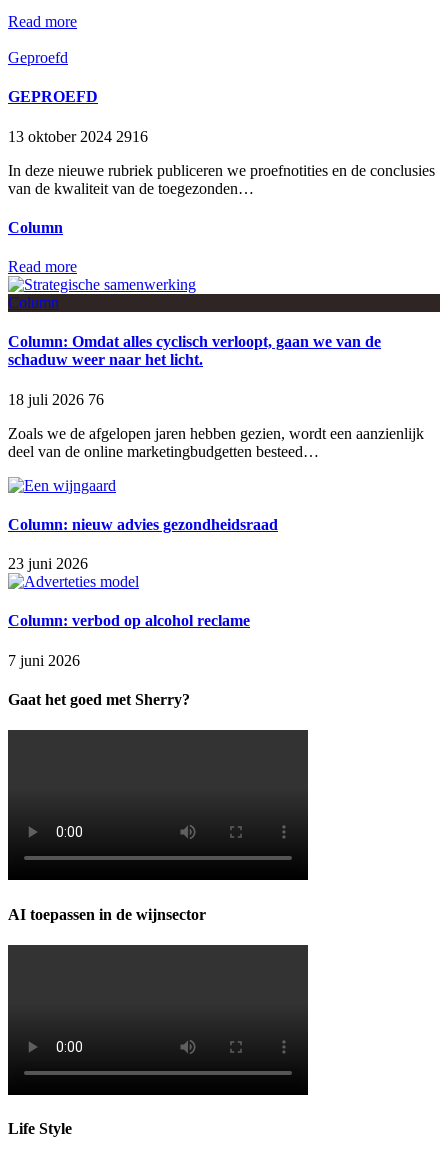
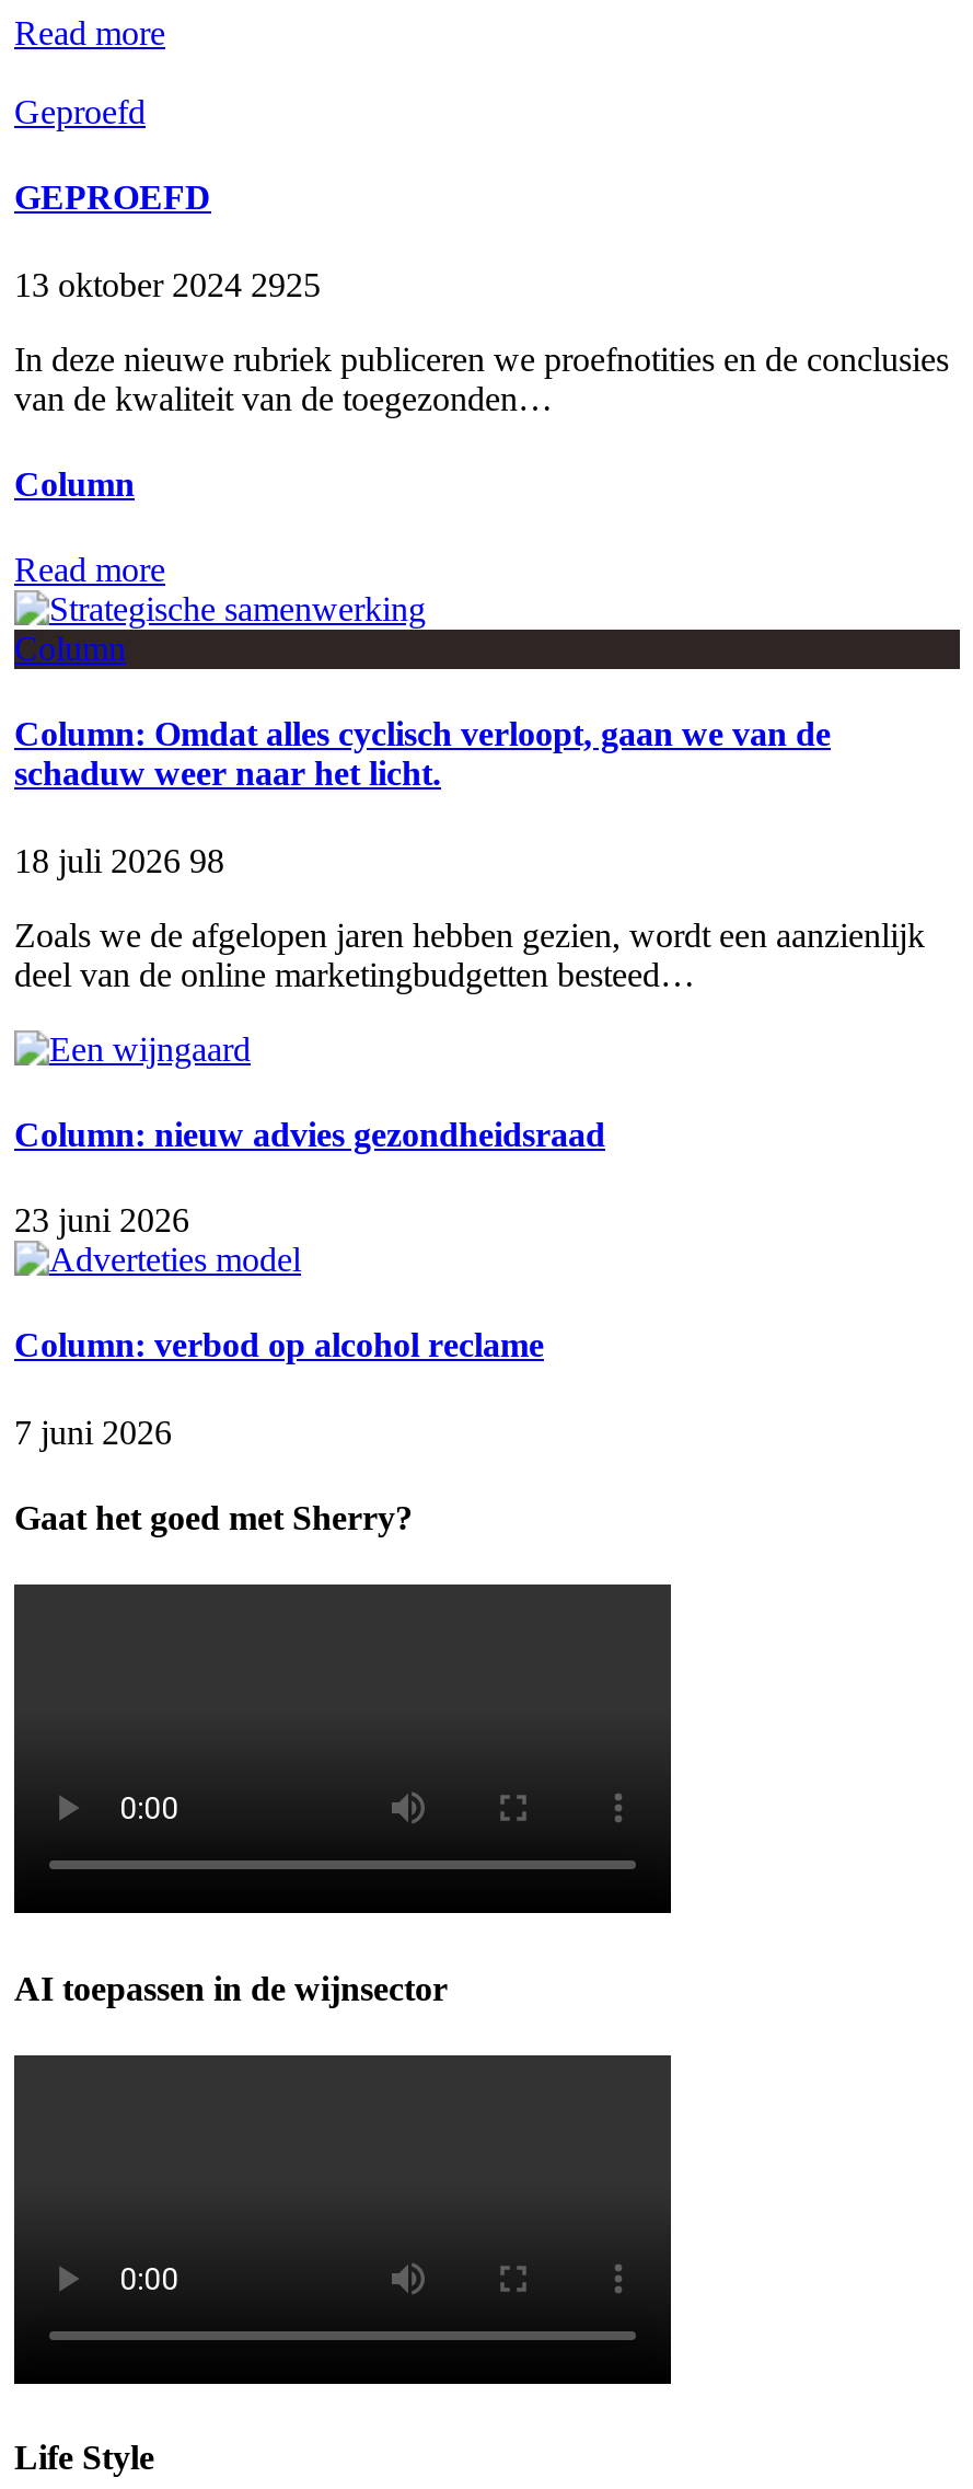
- 13 oktober 2024 2916
+ 13 oktober 2024 2925

- 18 juli 2026 76
+ 18 juli 2026 98
